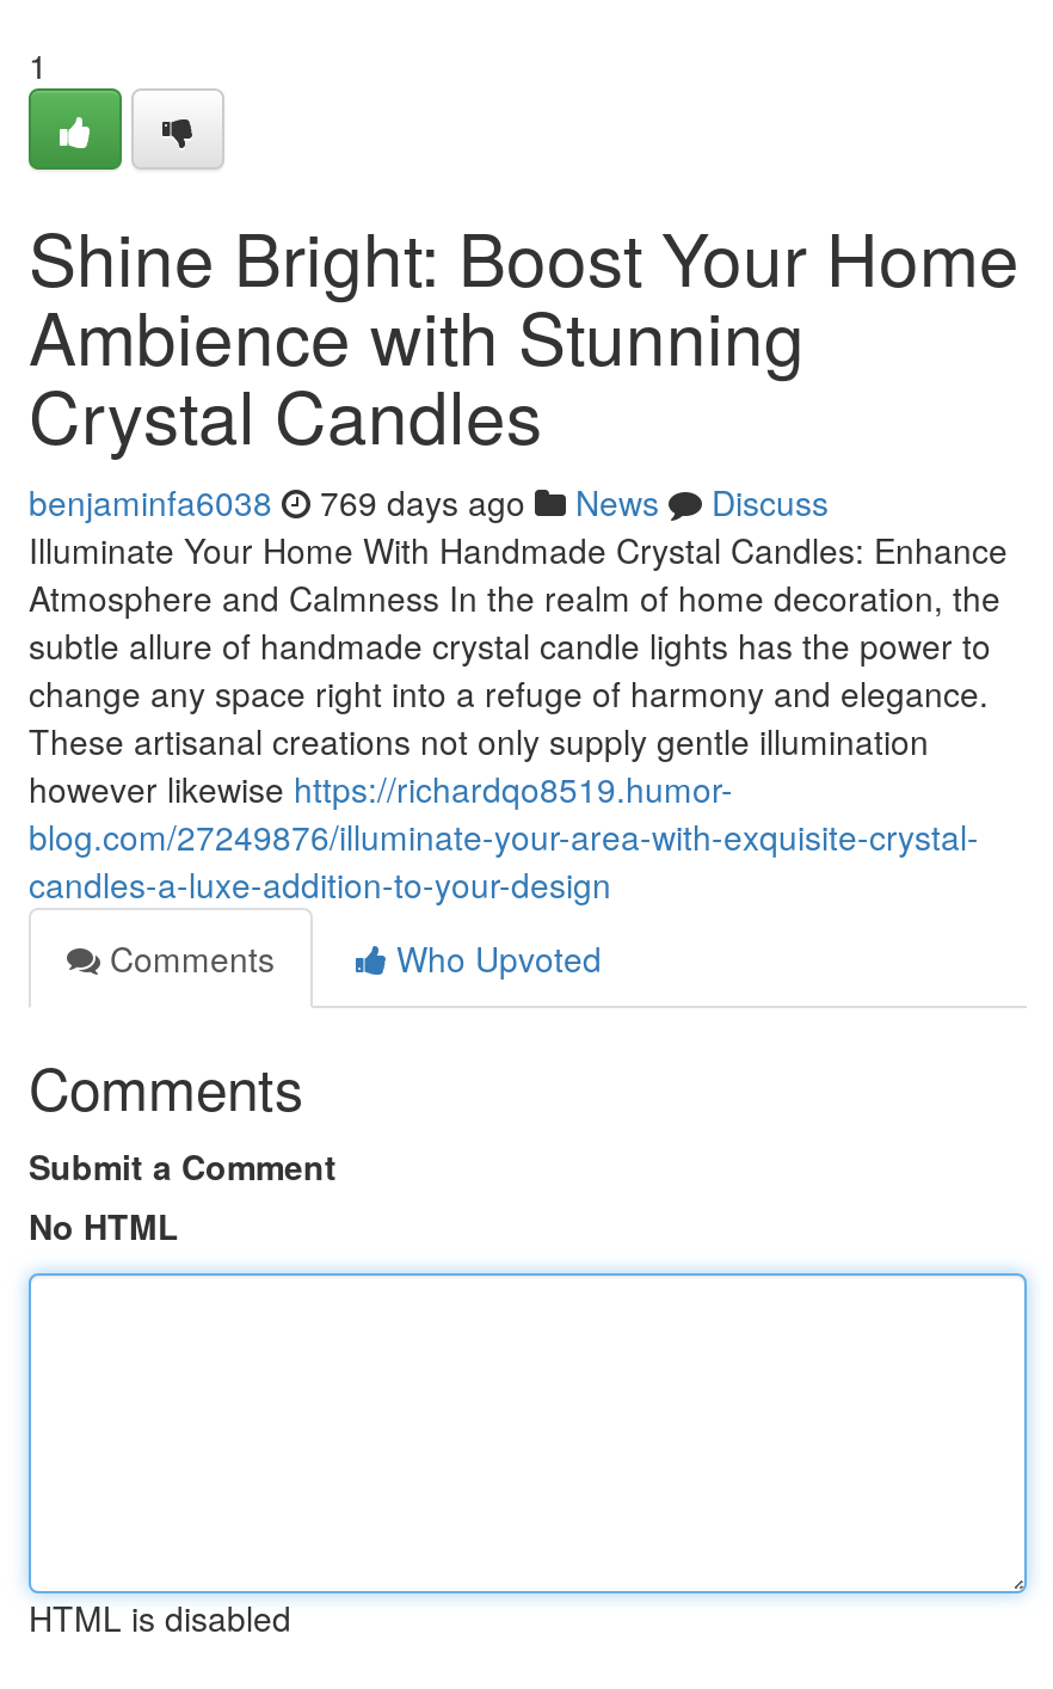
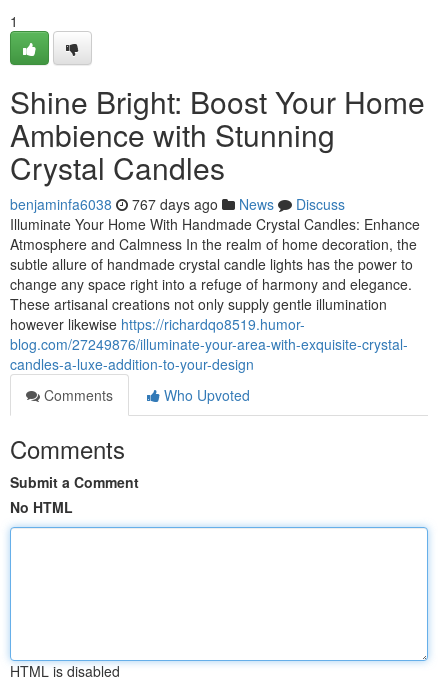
- benjaminfa6038 769 days ago News Discuss
+ benjaminfa6038 767 days ago News Discuss
